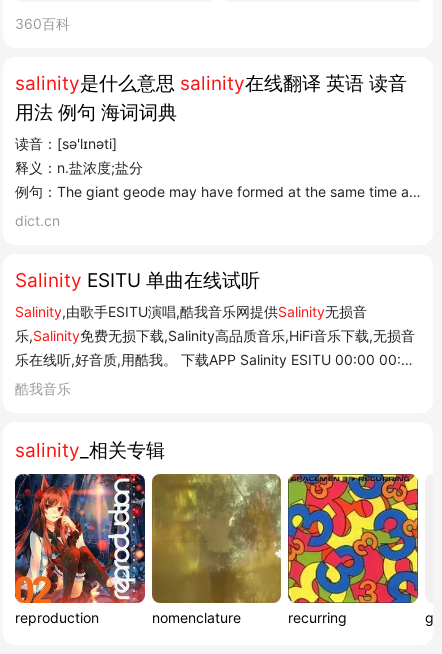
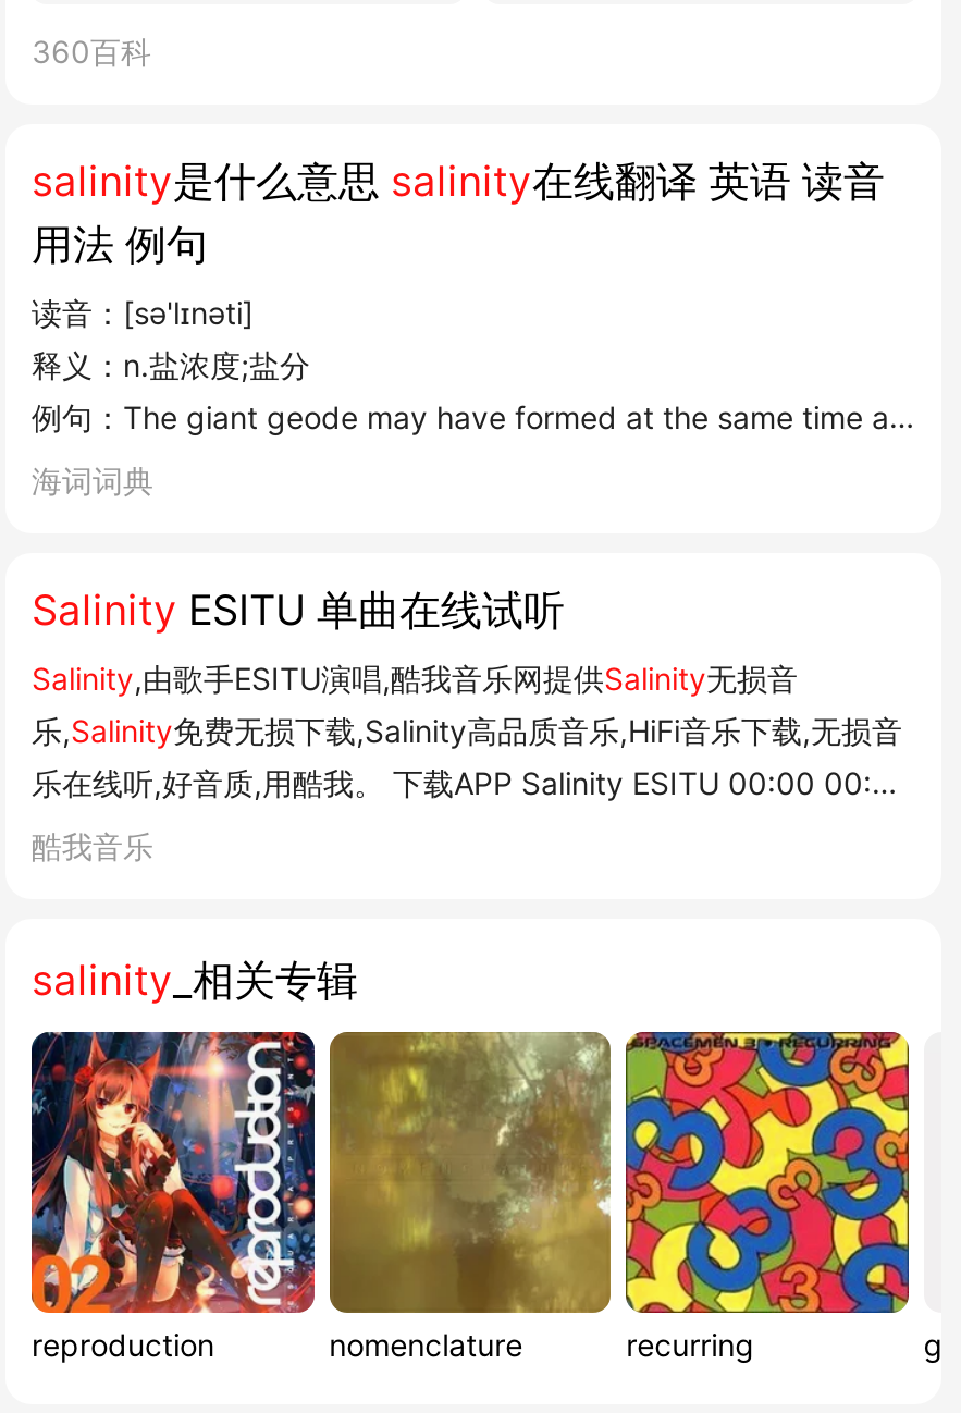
- 用法 例句 海词词典
+ 用法 例句

- dict.cn
+ 海词词典
